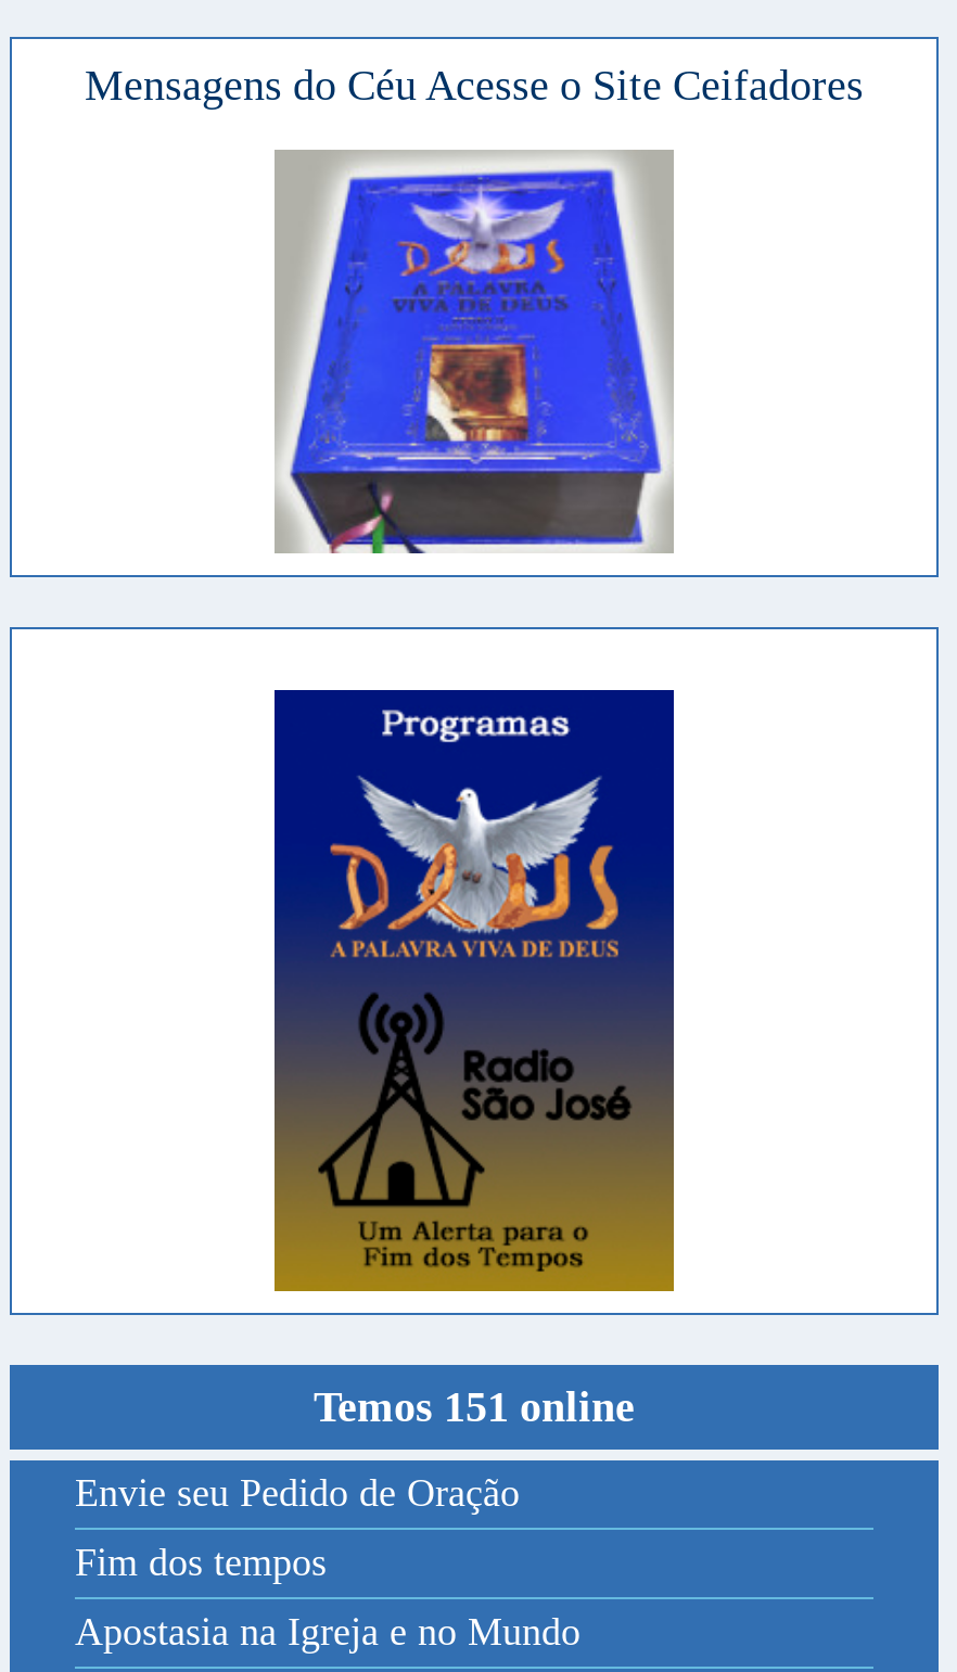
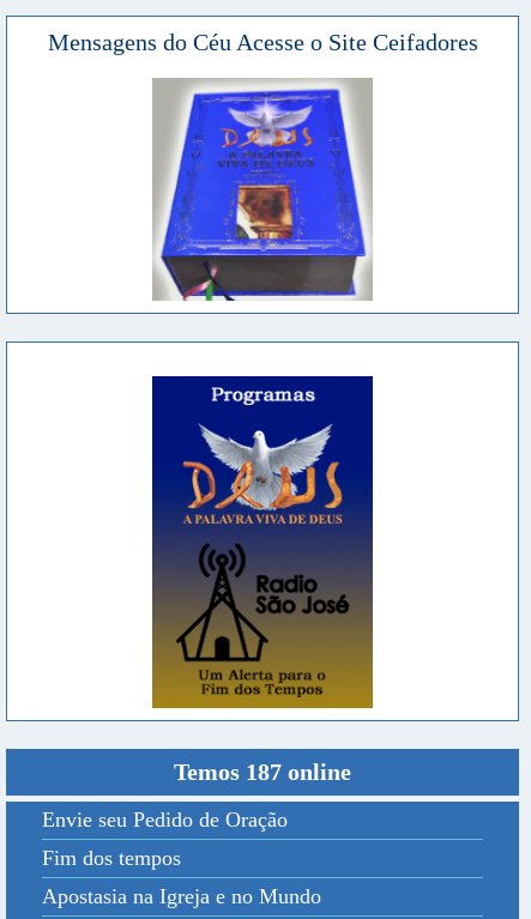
- Temos 151 online
+ Temos 187 online
